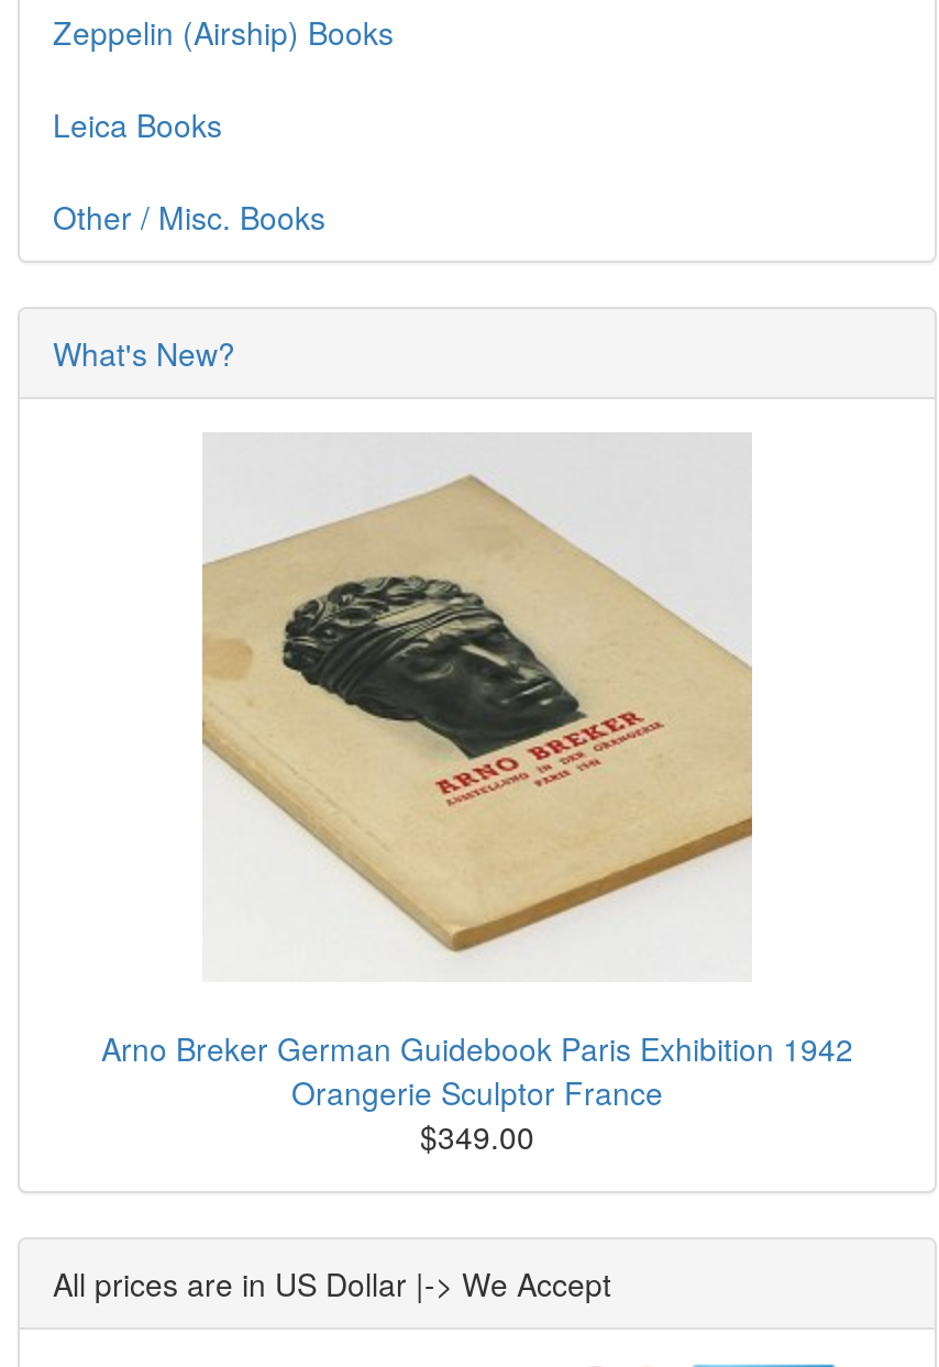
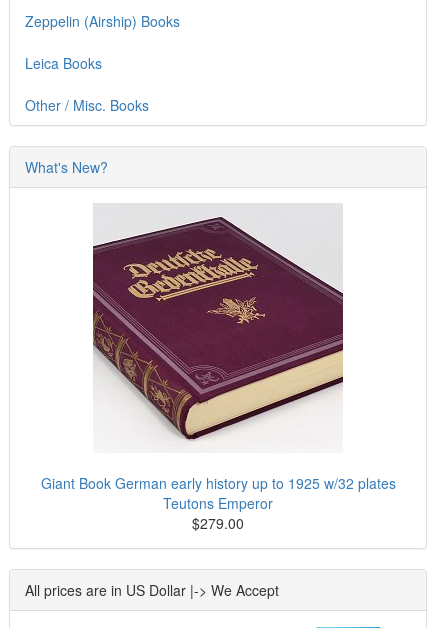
- [image]
- Arno Breker German Guidebook Paris Exhibition 1942
- Orangerie Sculptor France
- $349.00
+ [image]
+ Giant Book German early history up to 1925 w/32 plates
+ Teutons Emperor
+ $279.00
